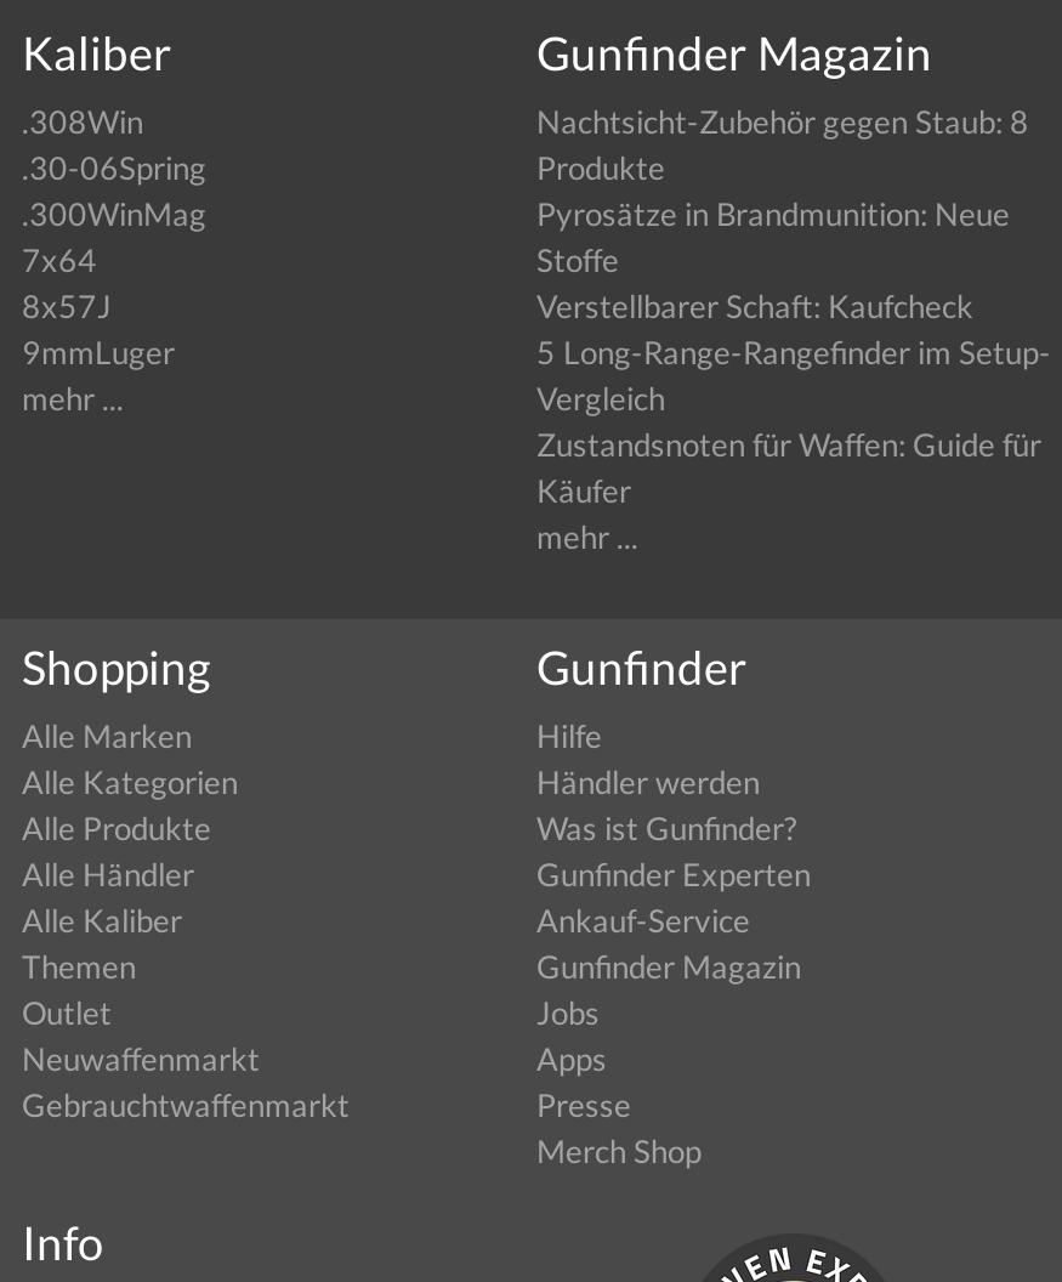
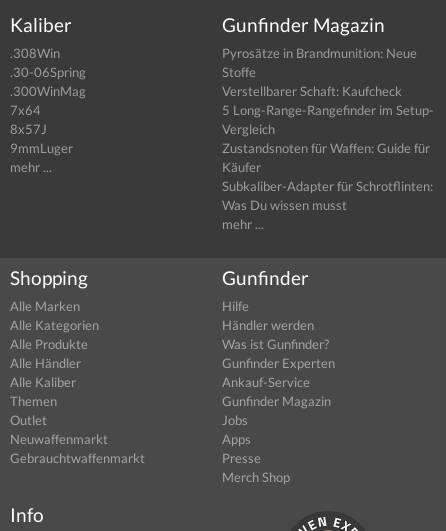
- Nachtsicht-Zubehör gegen Staub: 8
- Produkte

moved up: Pyrosätze in Brandmunition: Neue | Stoffe | Verstellbarer Schaft: Kaufcheck | 5 Long-Range-Rangefinder im Setup- | Vergleich | Zustandsnoten für Waffen: Guide für | Käufer

+ Subkaliber-Adapter für Schrotflinten:
+ Was Du wissen musst
